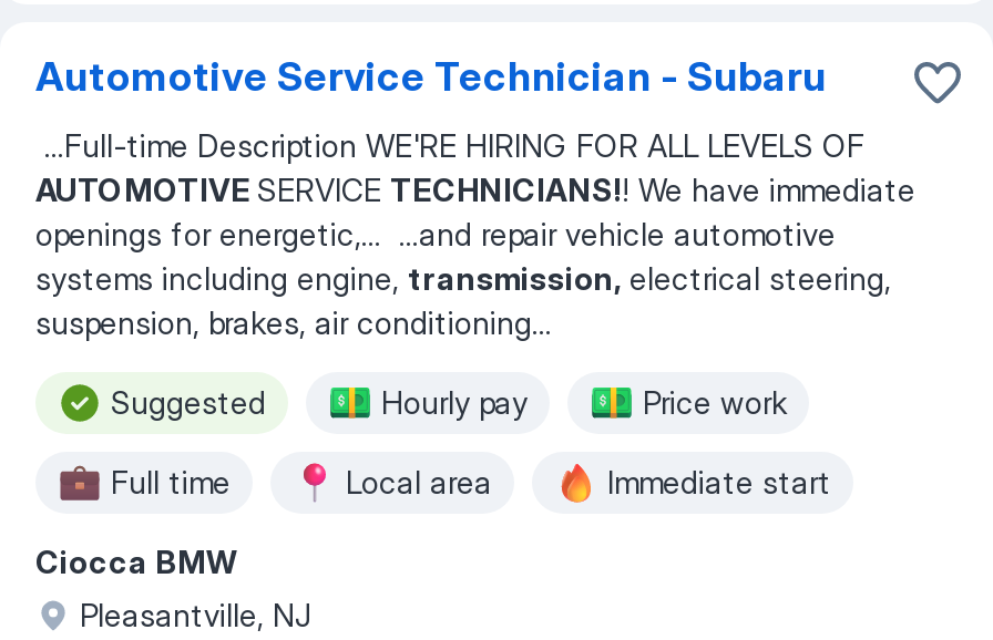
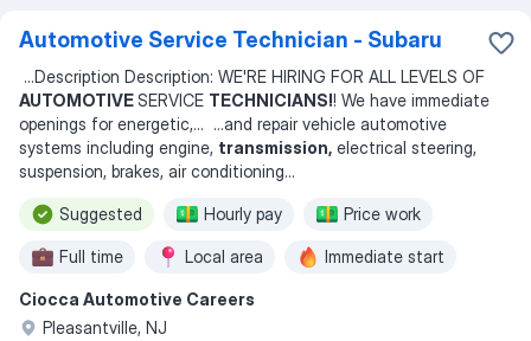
- ...Full-time Description WE'RE HIRING FOR ALL LEVELS OF
+ ...Description Description: WE'RE HIRING FOR ALL LEVELS OF

- Ciocca BMW
+ Ciocca Automotive Careers
